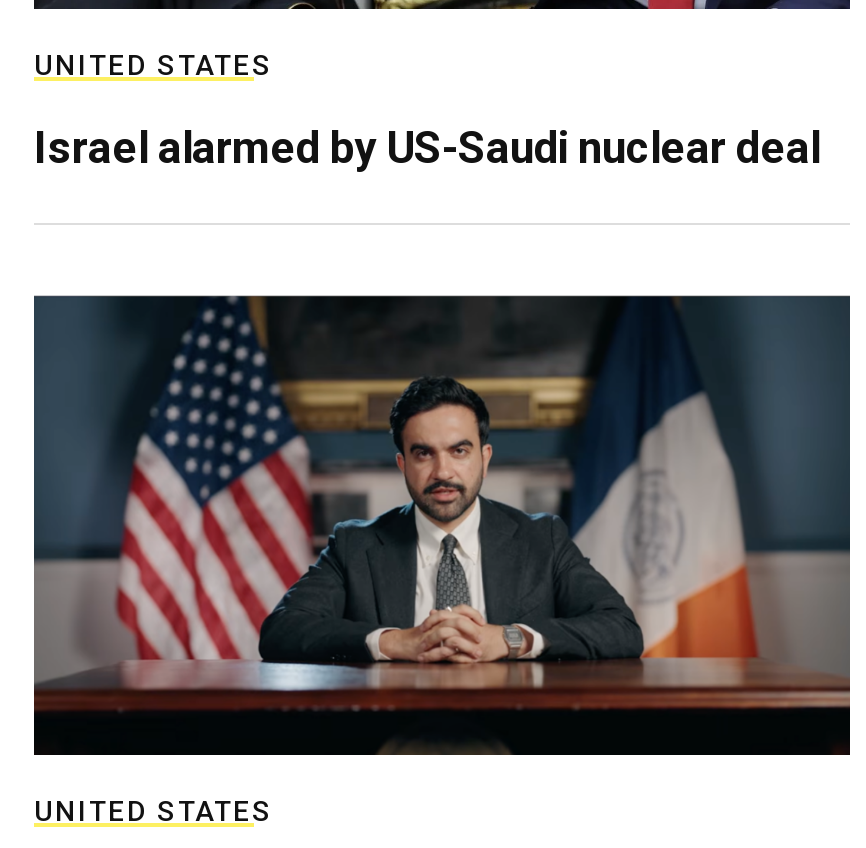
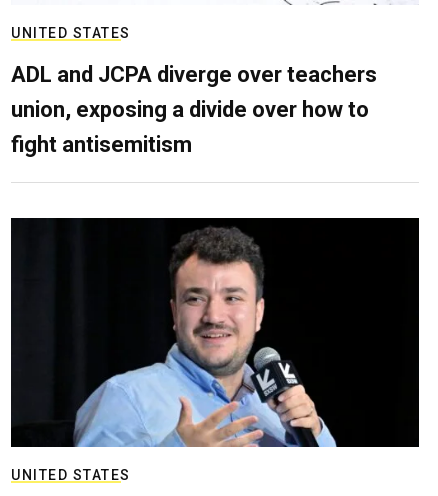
- Israel alarmed by US-Saudi nuclear deal
+ ADL and JCPA diverge over teachers
+ union, exposing a divide over how to
+ fight antisemitism

- [image]
+ [image]
